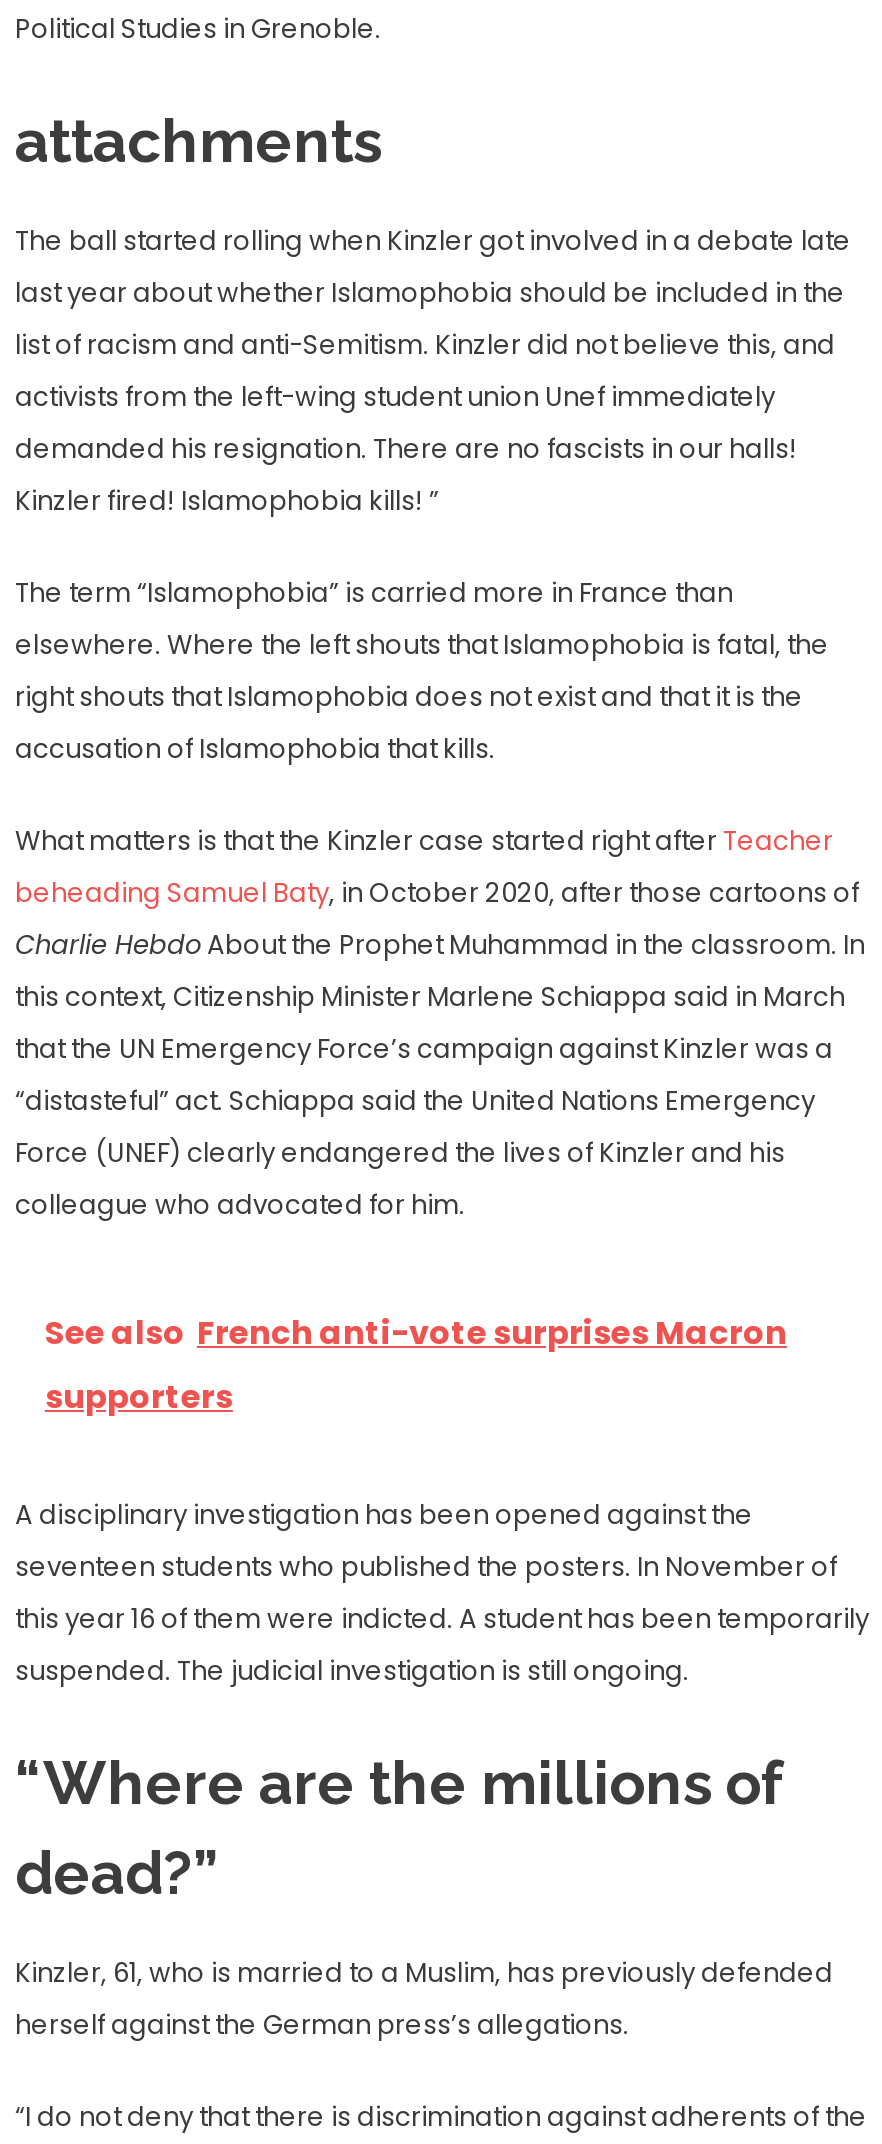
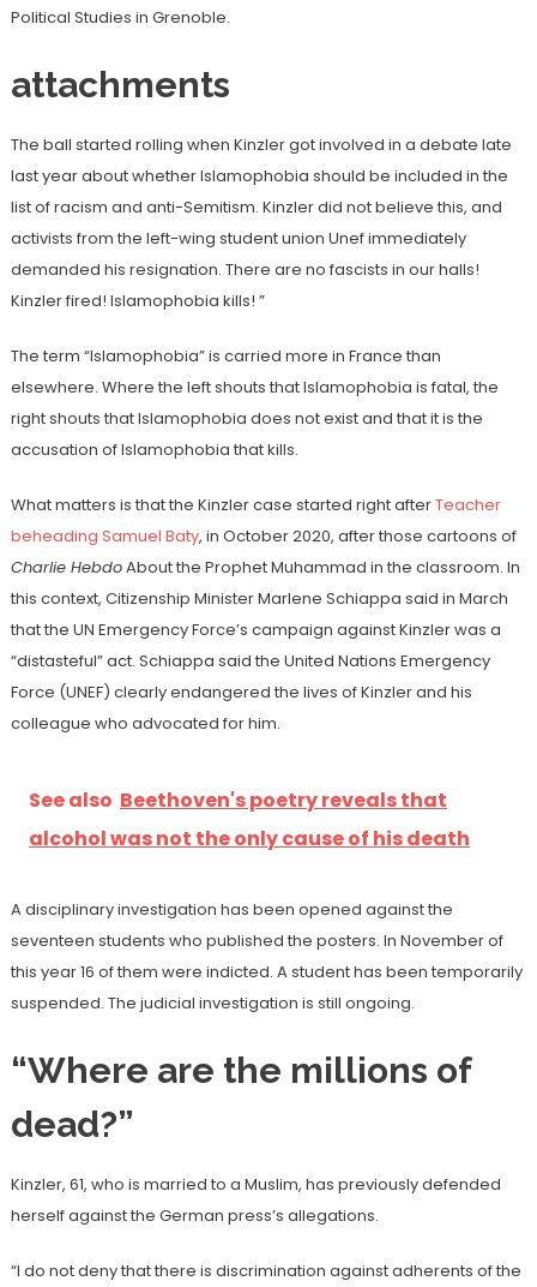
- See also French anti-vote surprises Macron
- supporters
+ See also Beethoven's poetry reveals that
+ alcohol was not the only cause of his death
